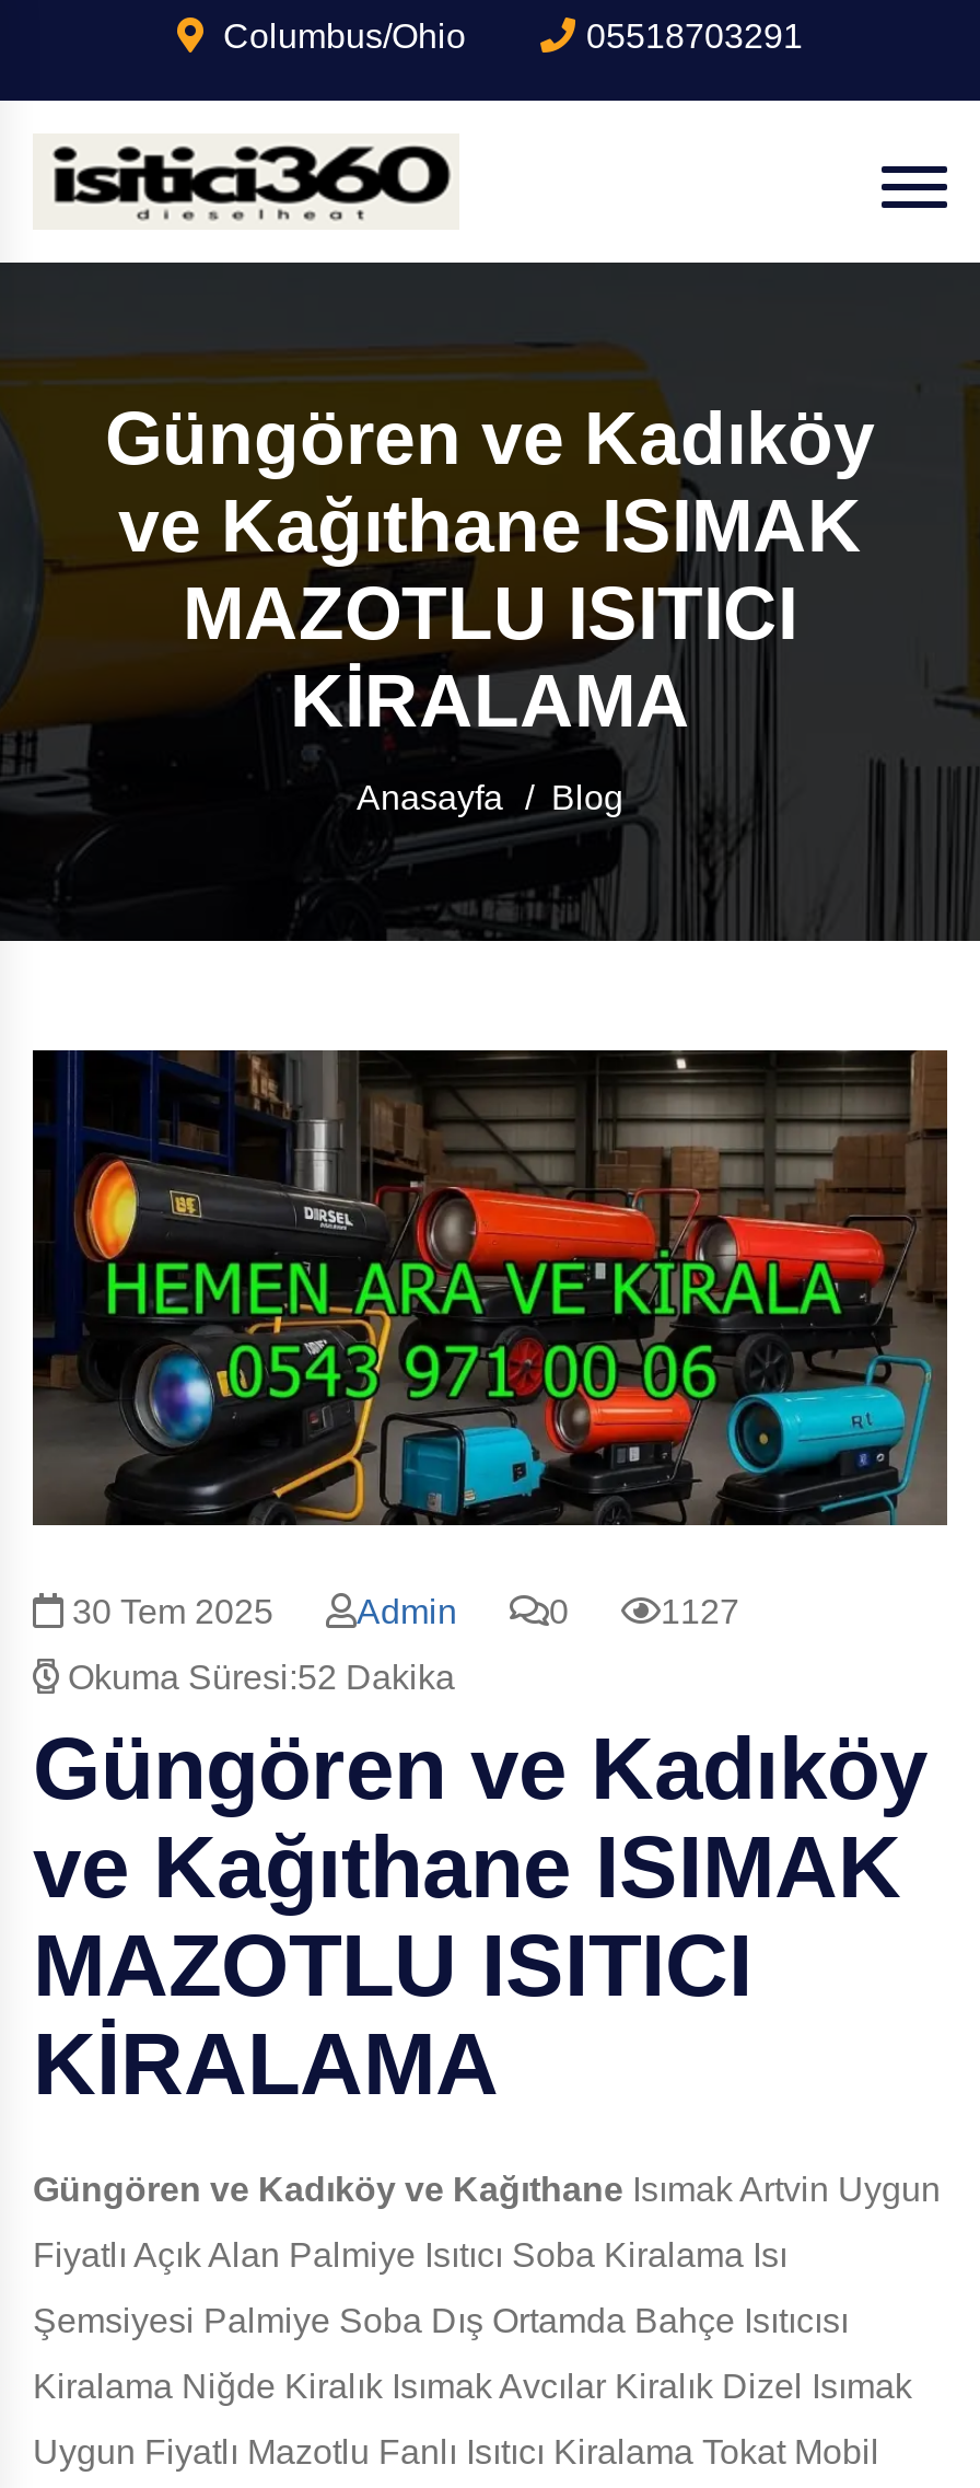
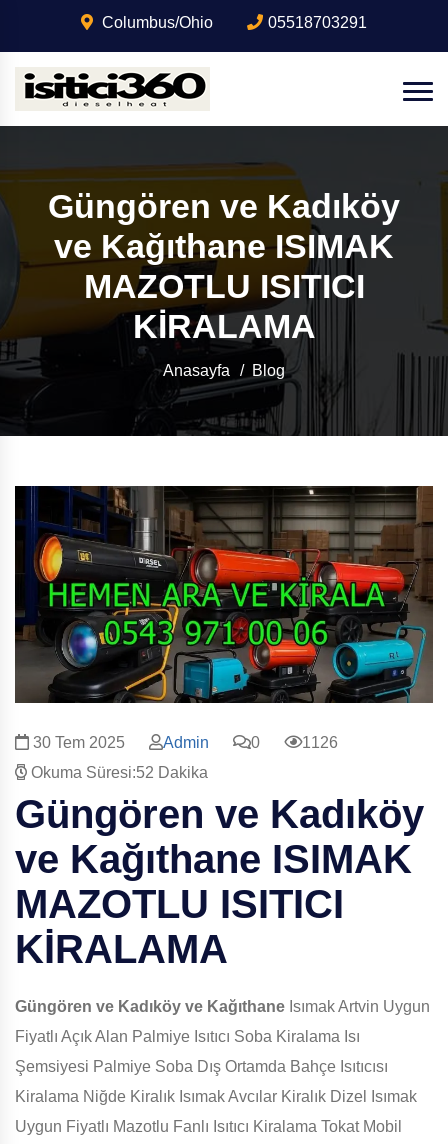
- 1127
+ 1126
